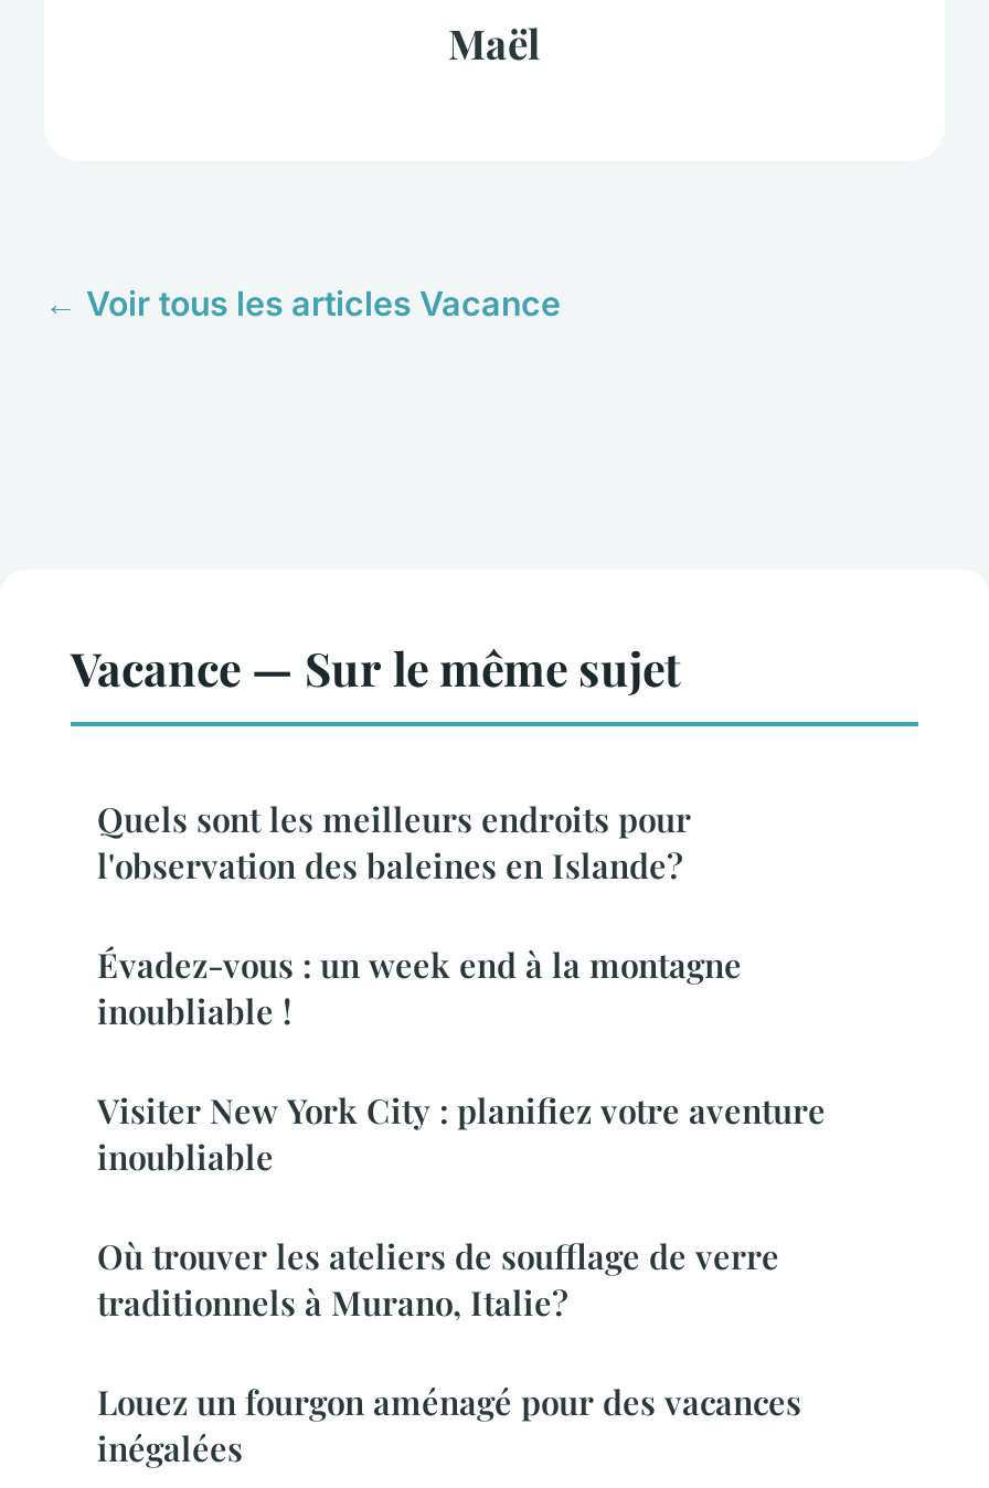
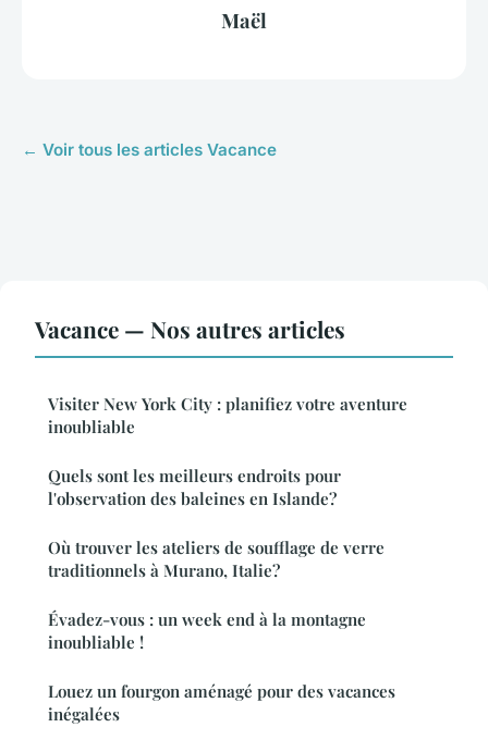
- Vacance — Sur le même sujet
+ Vacance — Nos autres articles

moved down: Quels sont les meilleurs endroits pour | l'observation des baleines en Islande?

moved down: Évadez-vous : un week end à la montagne | inoubliable !

moved up: Visiter New York City : planifiez votre aventure | inoubliable

moved up: Où trouver les ateliers de soufflage de verre | traditionnels à Murano, Italie?
